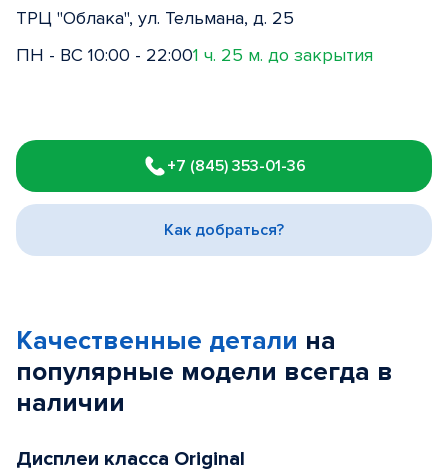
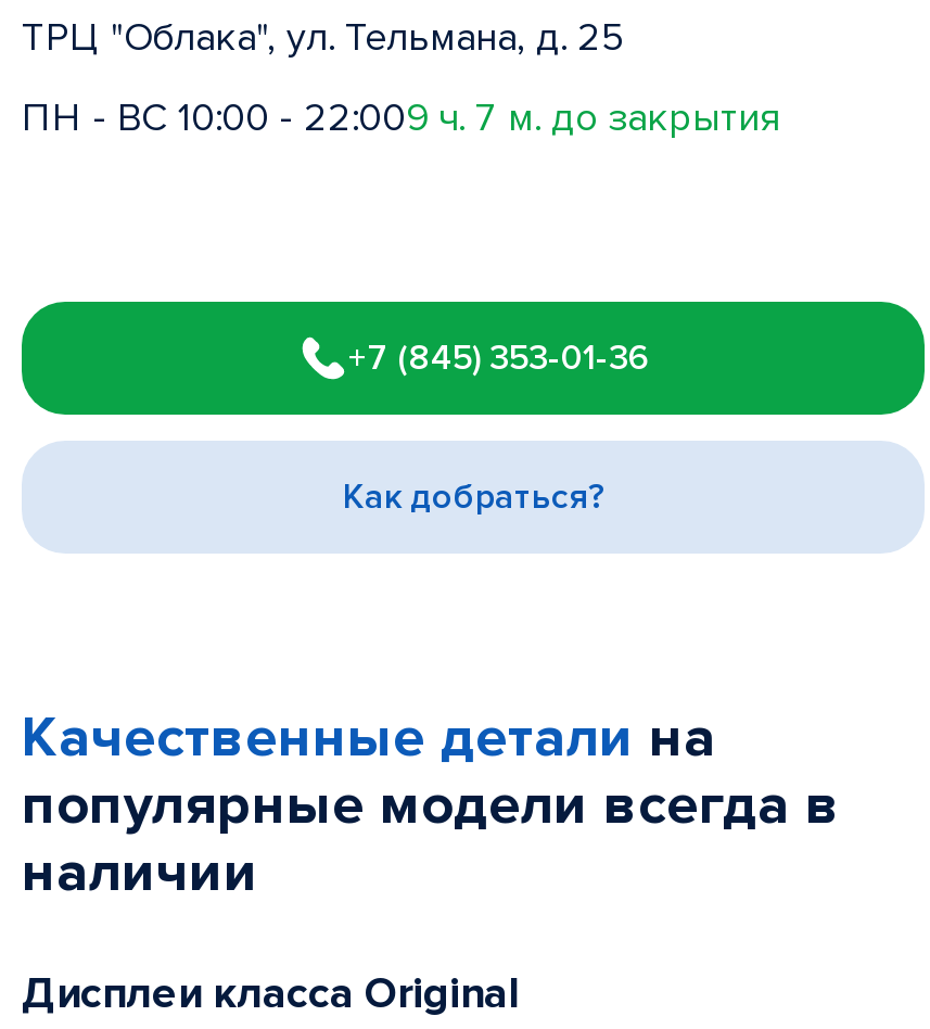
- ПН - ВС 10:00 - 22:001 ч. 25 м. до закрытия
+ ПН - ВС 10:00 - 22:009 ч. 7 м. до закрытия
